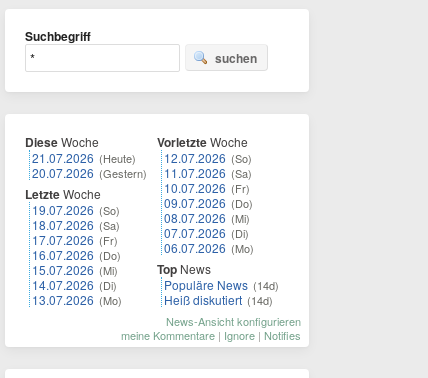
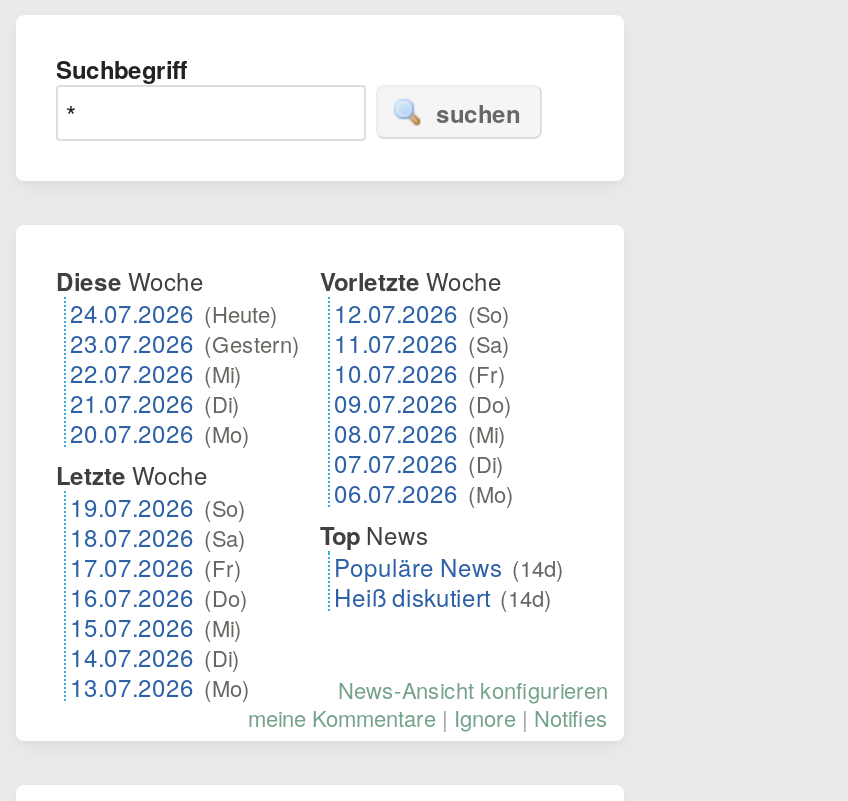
- 21.07.2026 (Heute)
- 20.07.2026 (Gestern)
+ 24.07.2026 (Heute)
+ 23.07.2026 (Gestern)
+ 22.07.2026 (Mi)
+ 21.07.2026 (Di)
+ 20.07.2026 (Mo)

moved down: Letzte Woche | 19.07.2026 (So) | 18.07.2026 (Sa) | 17.07.2026 (Fr) | 16.07.2026 (Do) | 15.07.2026 (Mi) | 14.07.2026 (Di) | 13.07.2026 (Mo)
